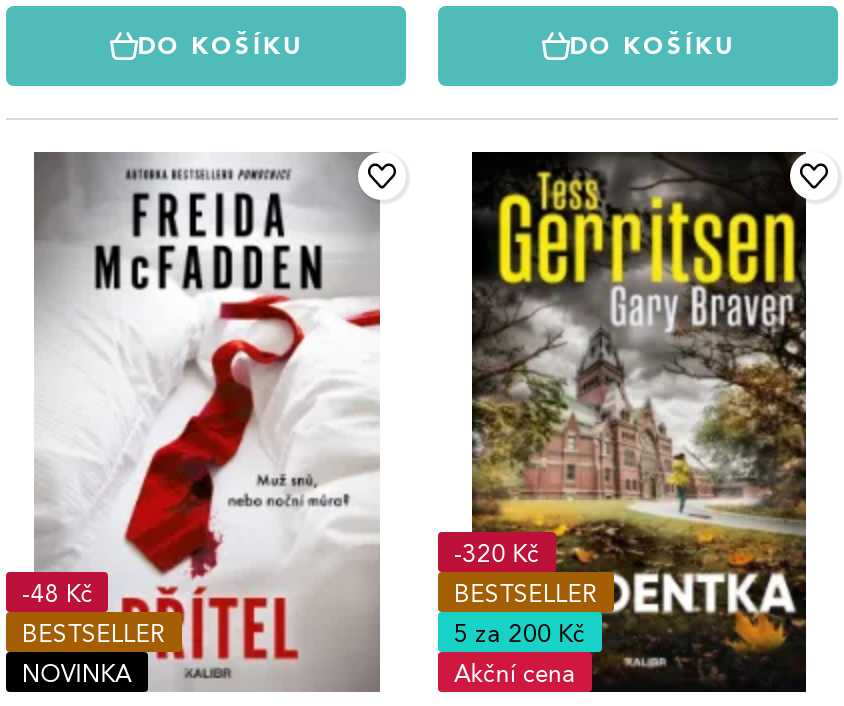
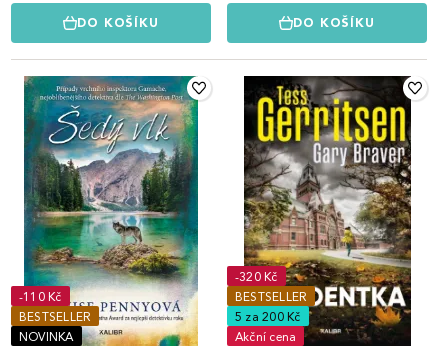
- [image]
- -48 Kč
+ [image]
+ -110 Kč
